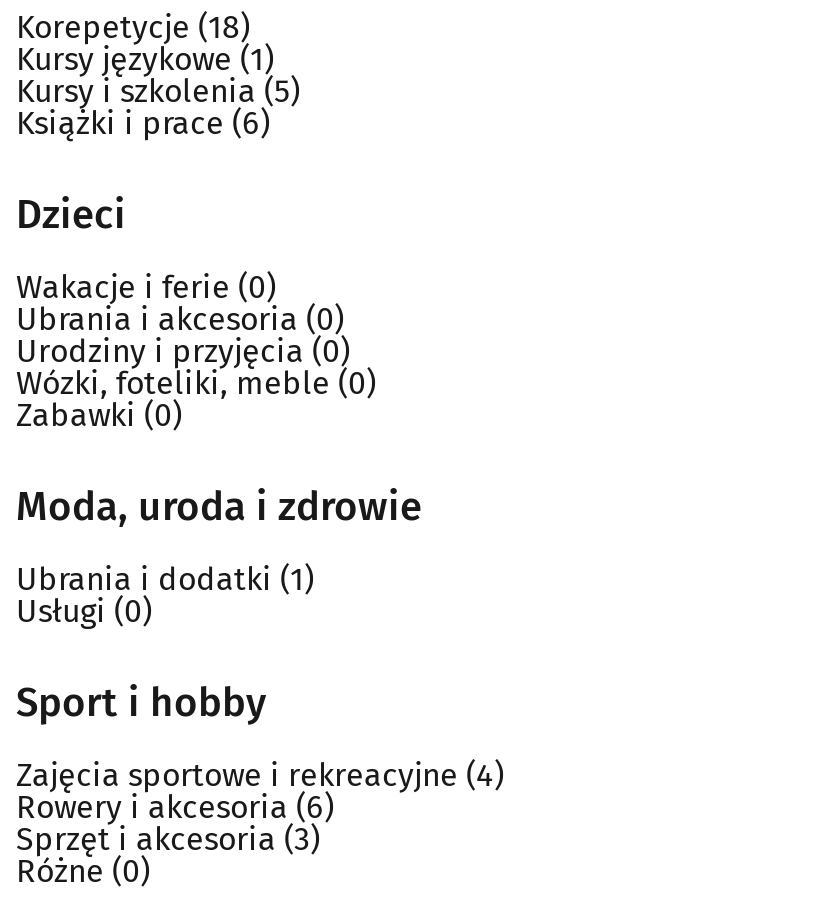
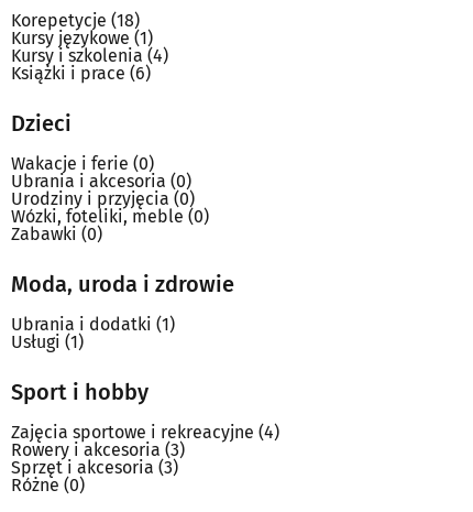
- Kursy i szkolenia (5)
+ Kursy i szkolenia (4)

- Usługi (0)
+ Usługi (1)

- Rowery i akcesoria (6)
+ Rowery i akcesoria (3)
